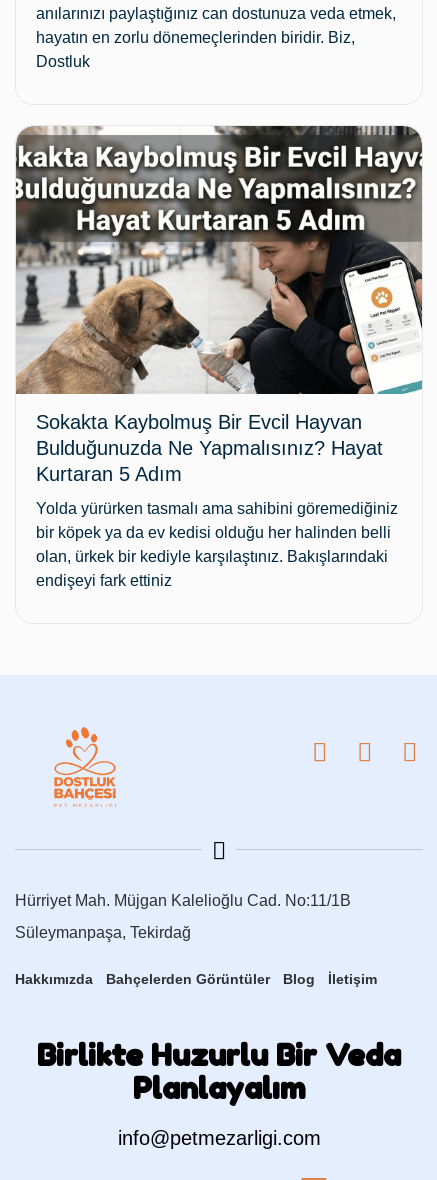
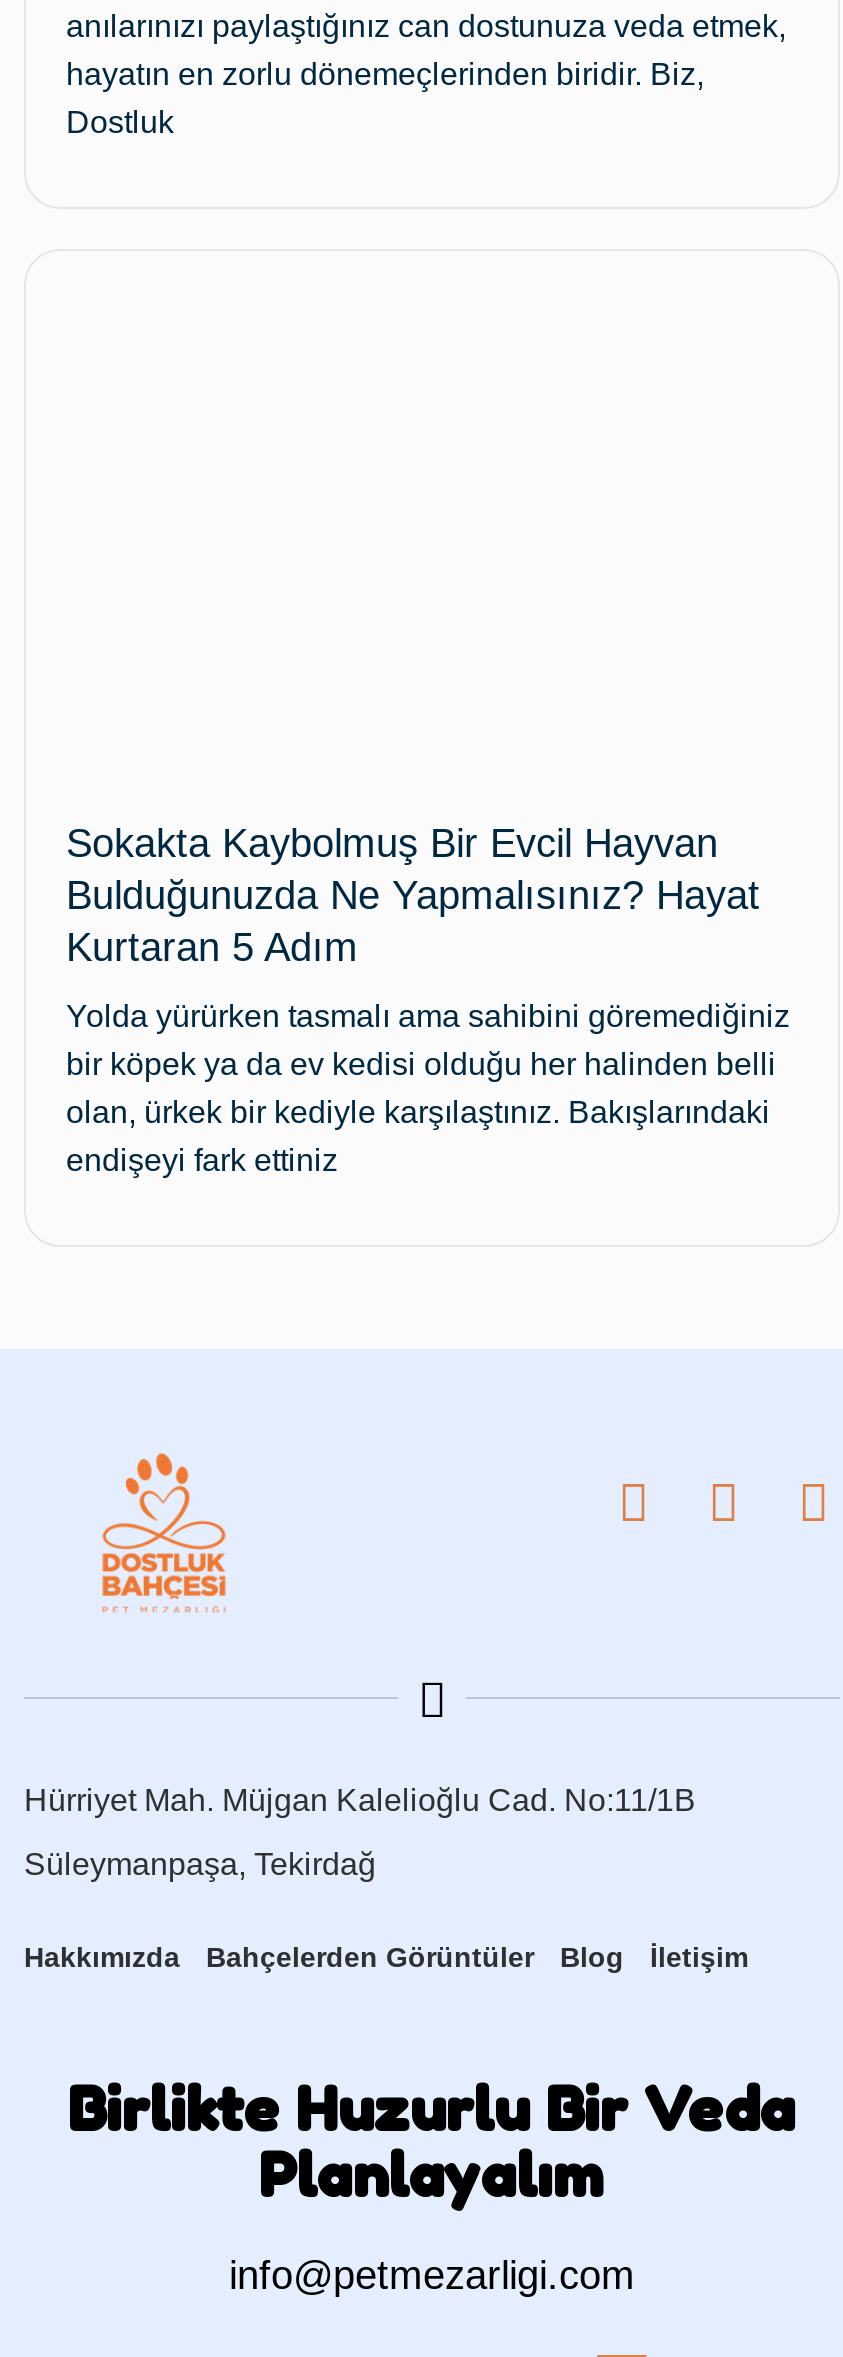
- [image]
